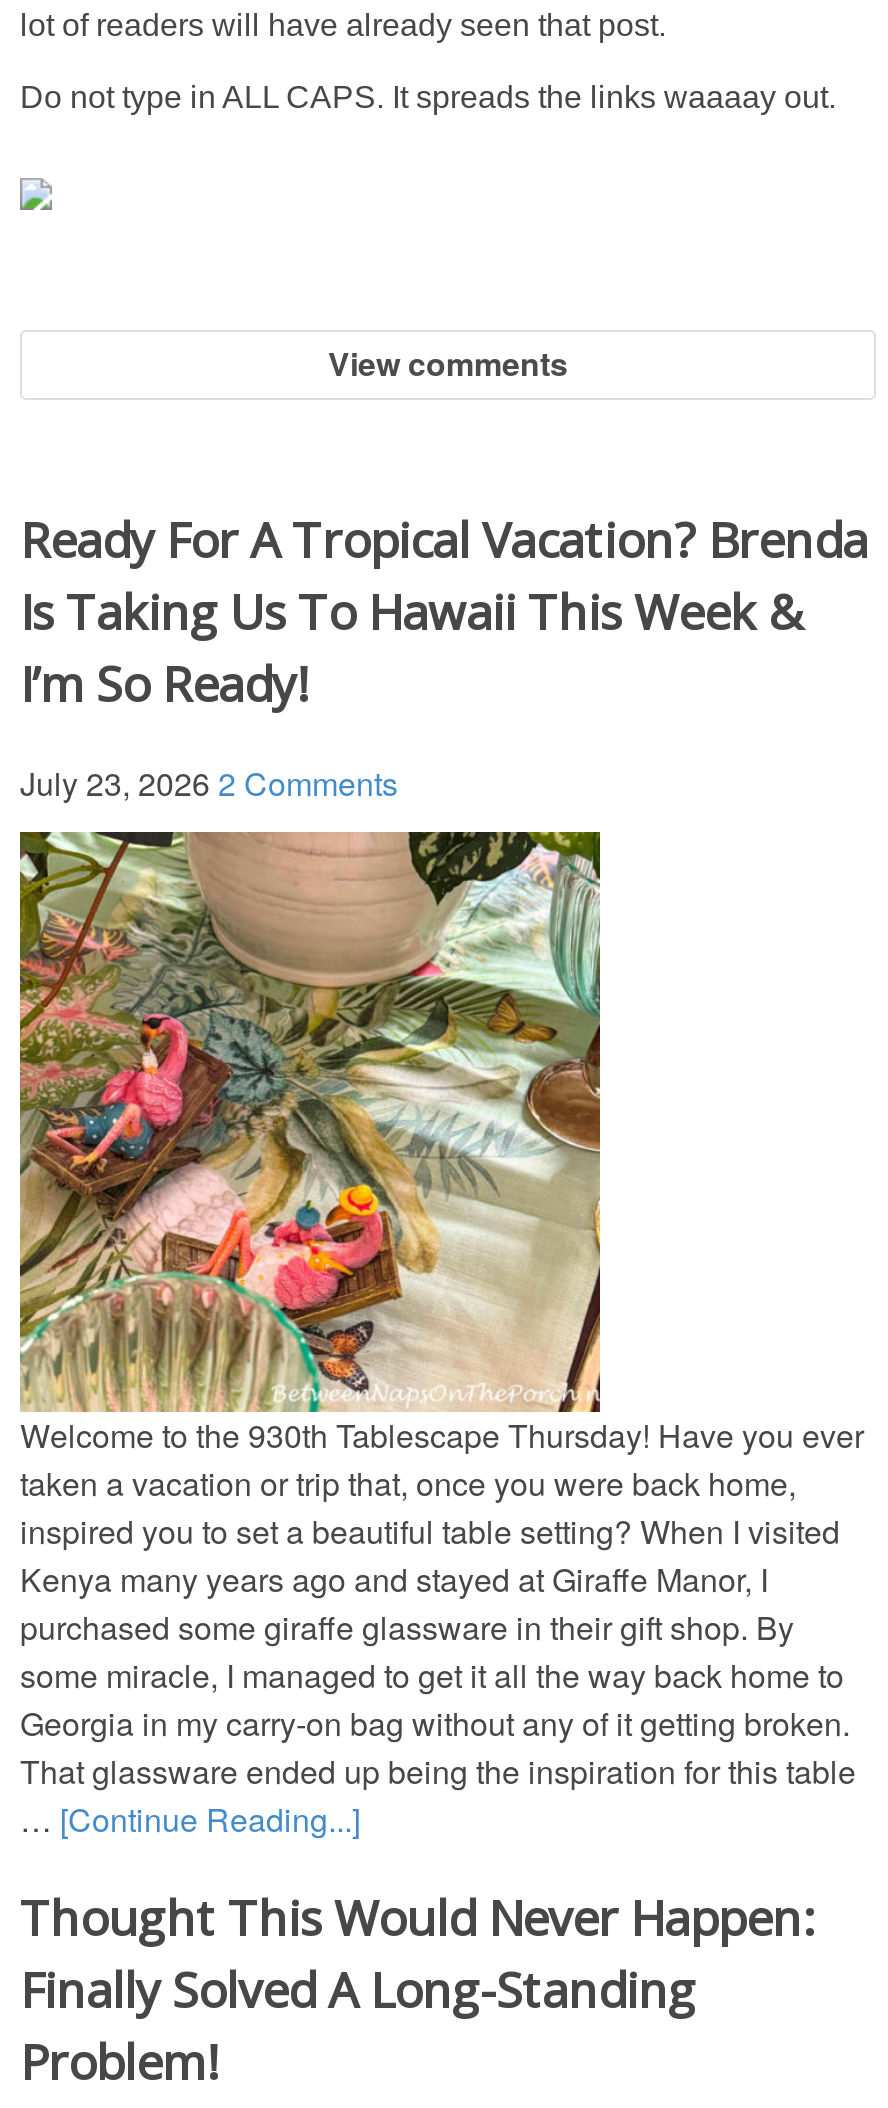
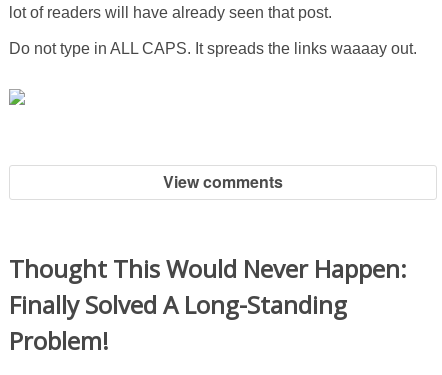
- Ready For A Tropical Vacation? Brenda
- Is Taking Us To Hawaii This Week &
- I’m So Ready!
- July 23, 2026 2 Comments

- [image]
- Welcome to the 930th Tablescape Thursday! Have you ever
- taken a vacation or trip that, once you were back home,
- inspired you to set a beautiful table setting? When I visited
- Kenya many years ago and stayed at Giraffe Manor, I
- purchased some giraffe glassware in their gift shop. By
- some miracle, I managed to get it all the way back home to
- Georgia in my carry-on bag without any of it getting broken.
- That glassware ended up being the inspiration for this table
- … [Continue Reading...]
